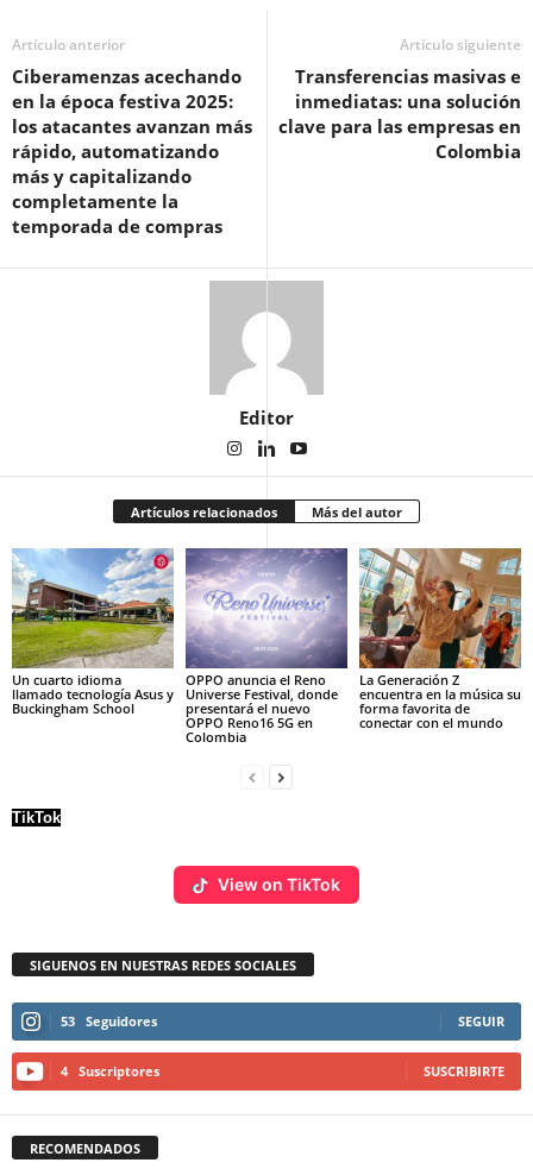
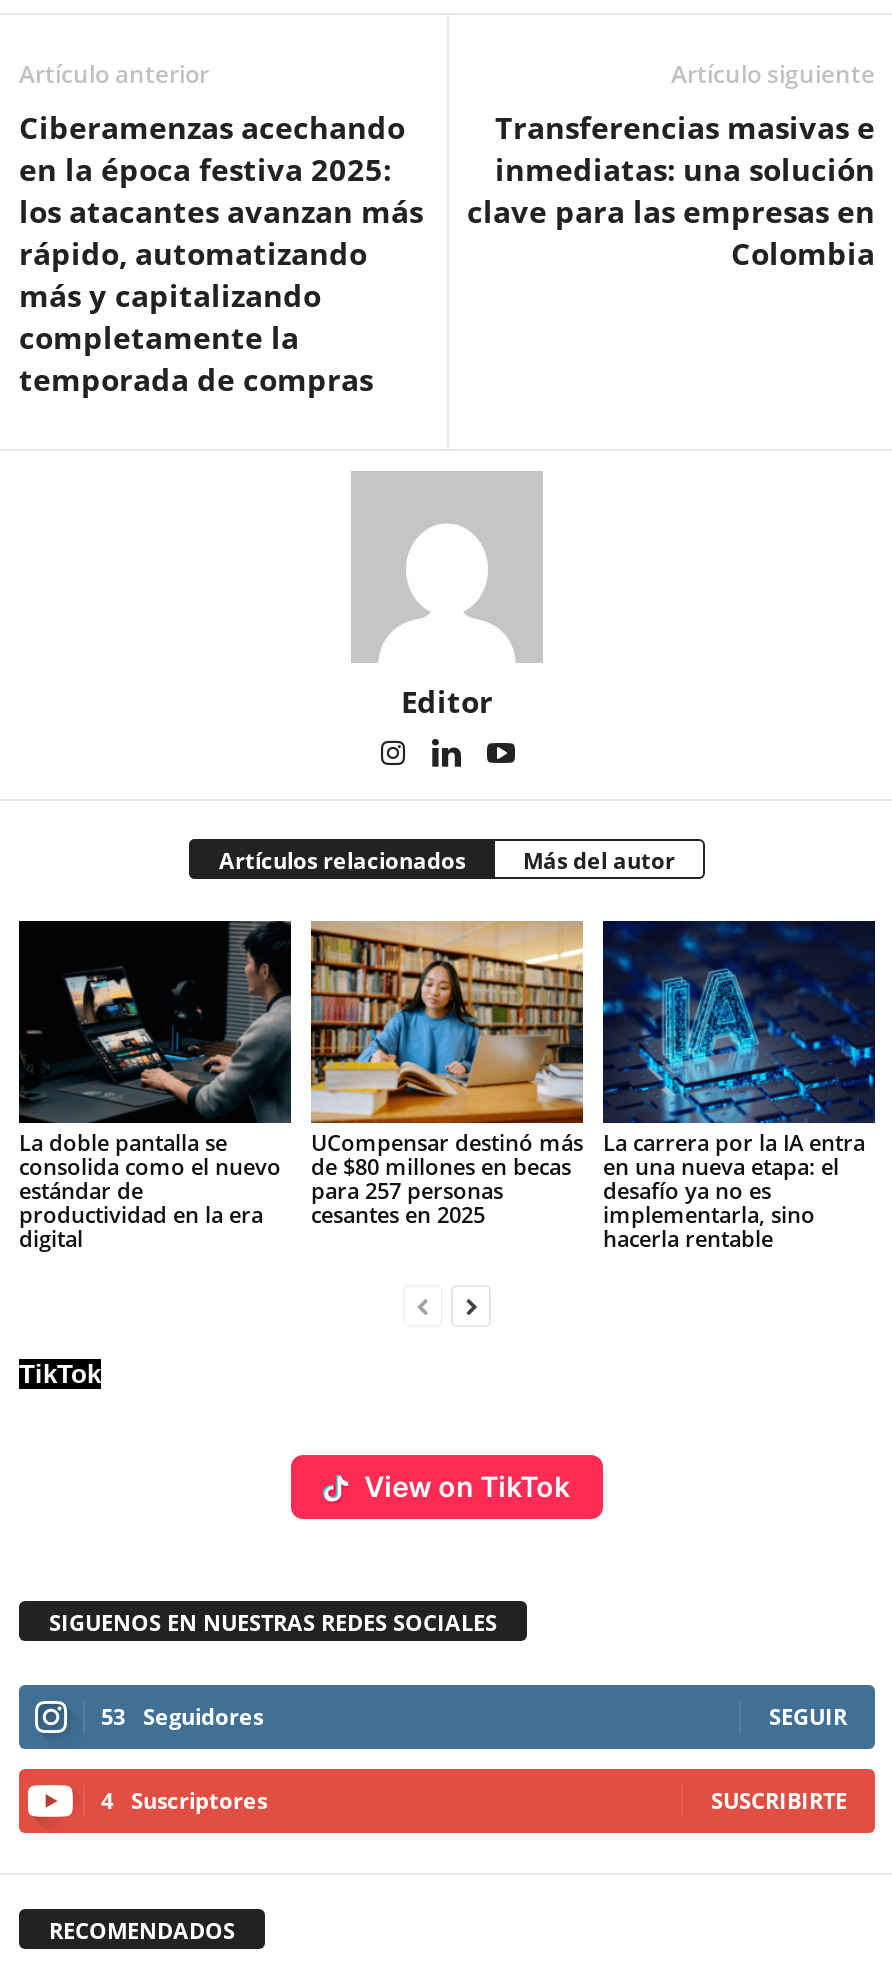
- [image]
- Un cuarto idioma
- llamado tecnología Asus y
- Buckingham School
+ [image]
+ La doble pantalla se
+ consolida como el nuevo
+ estándar de
+ productividad en la era
+ digital

- [image]
- OPPO anuncia el Reno
- Universe Festival, donde
- presentará el nuevo
- OPPO Reno16 5G en
- Colombia
+ [image]
+ UCompensar destinó más
+ de $80 millones en becas
+ para 257 personas
+ cesantes en 2025

- [image]
- La Generación Z
- encuentra en la música su
- forma favorita de
- conectar con el mundo
+ [image]
+ La carrera por la IA entra
+ en una nueva etapa: el
+ desafío ya no es
+ implementarla, sino
+ hacerla rentable
